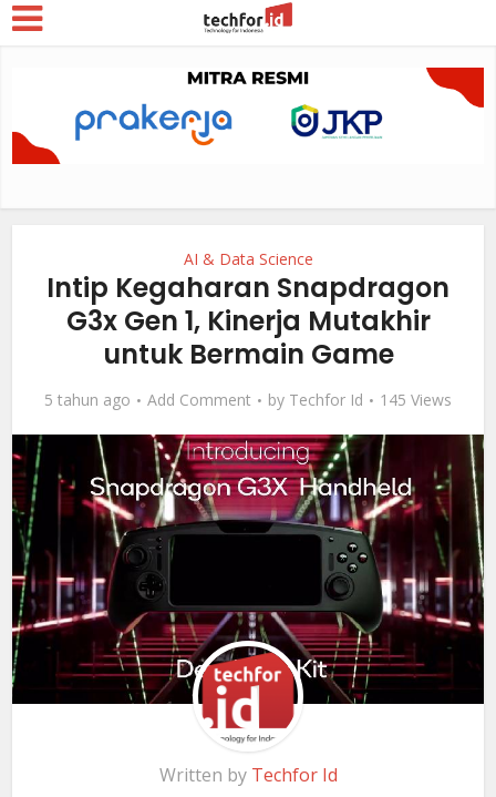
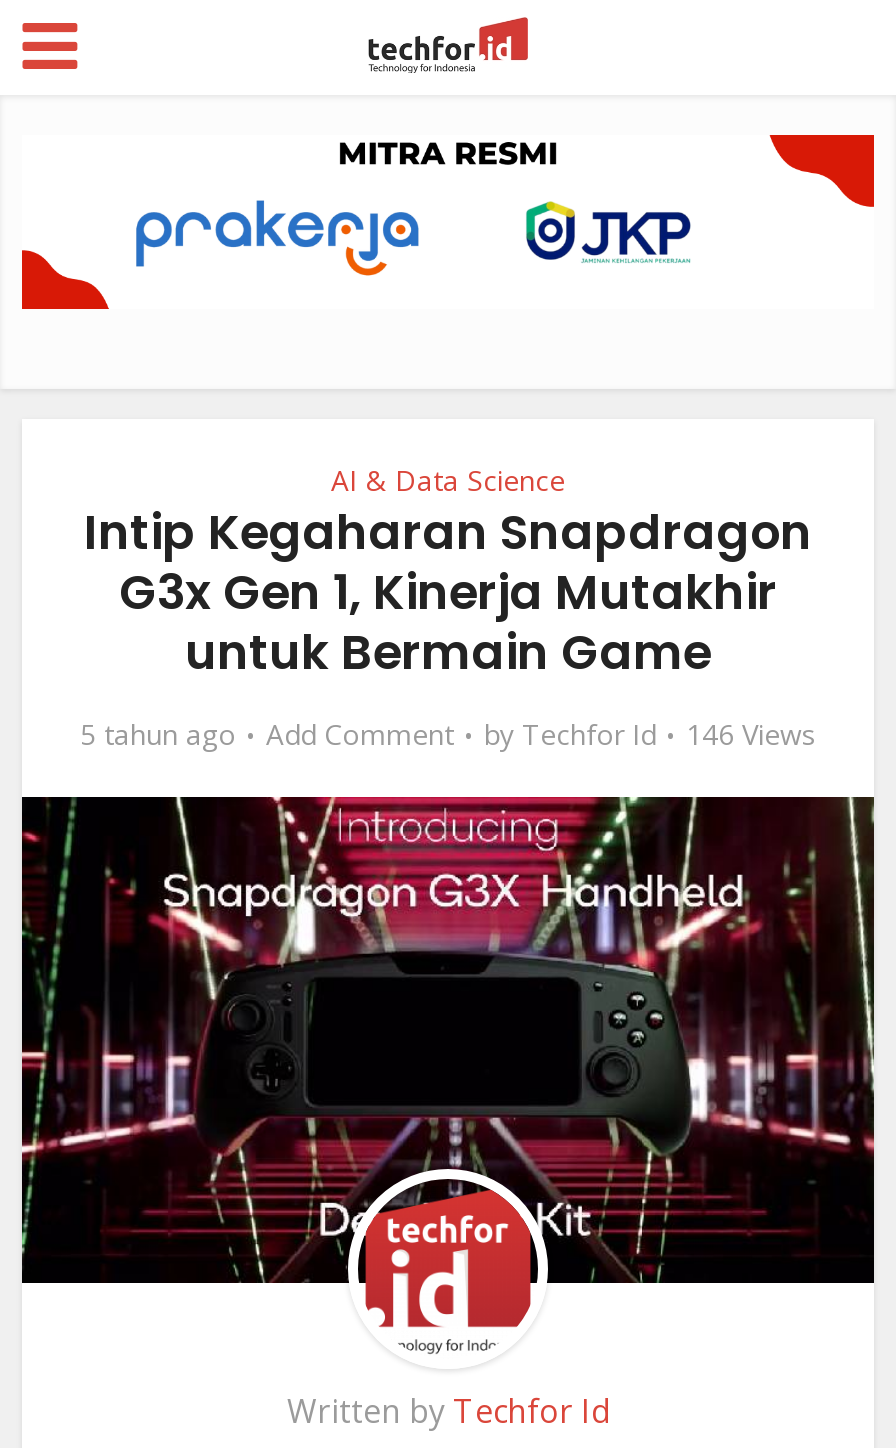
- 5 tahun ago Add Comment by Techfor Id 145 Views
+ 5 tahun ago Add Comment by Techfor Id 146 Views
